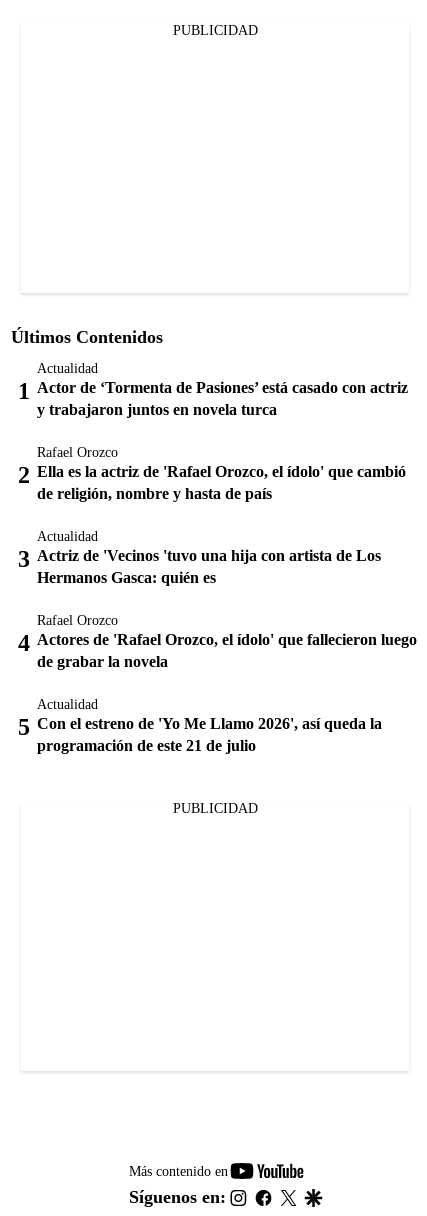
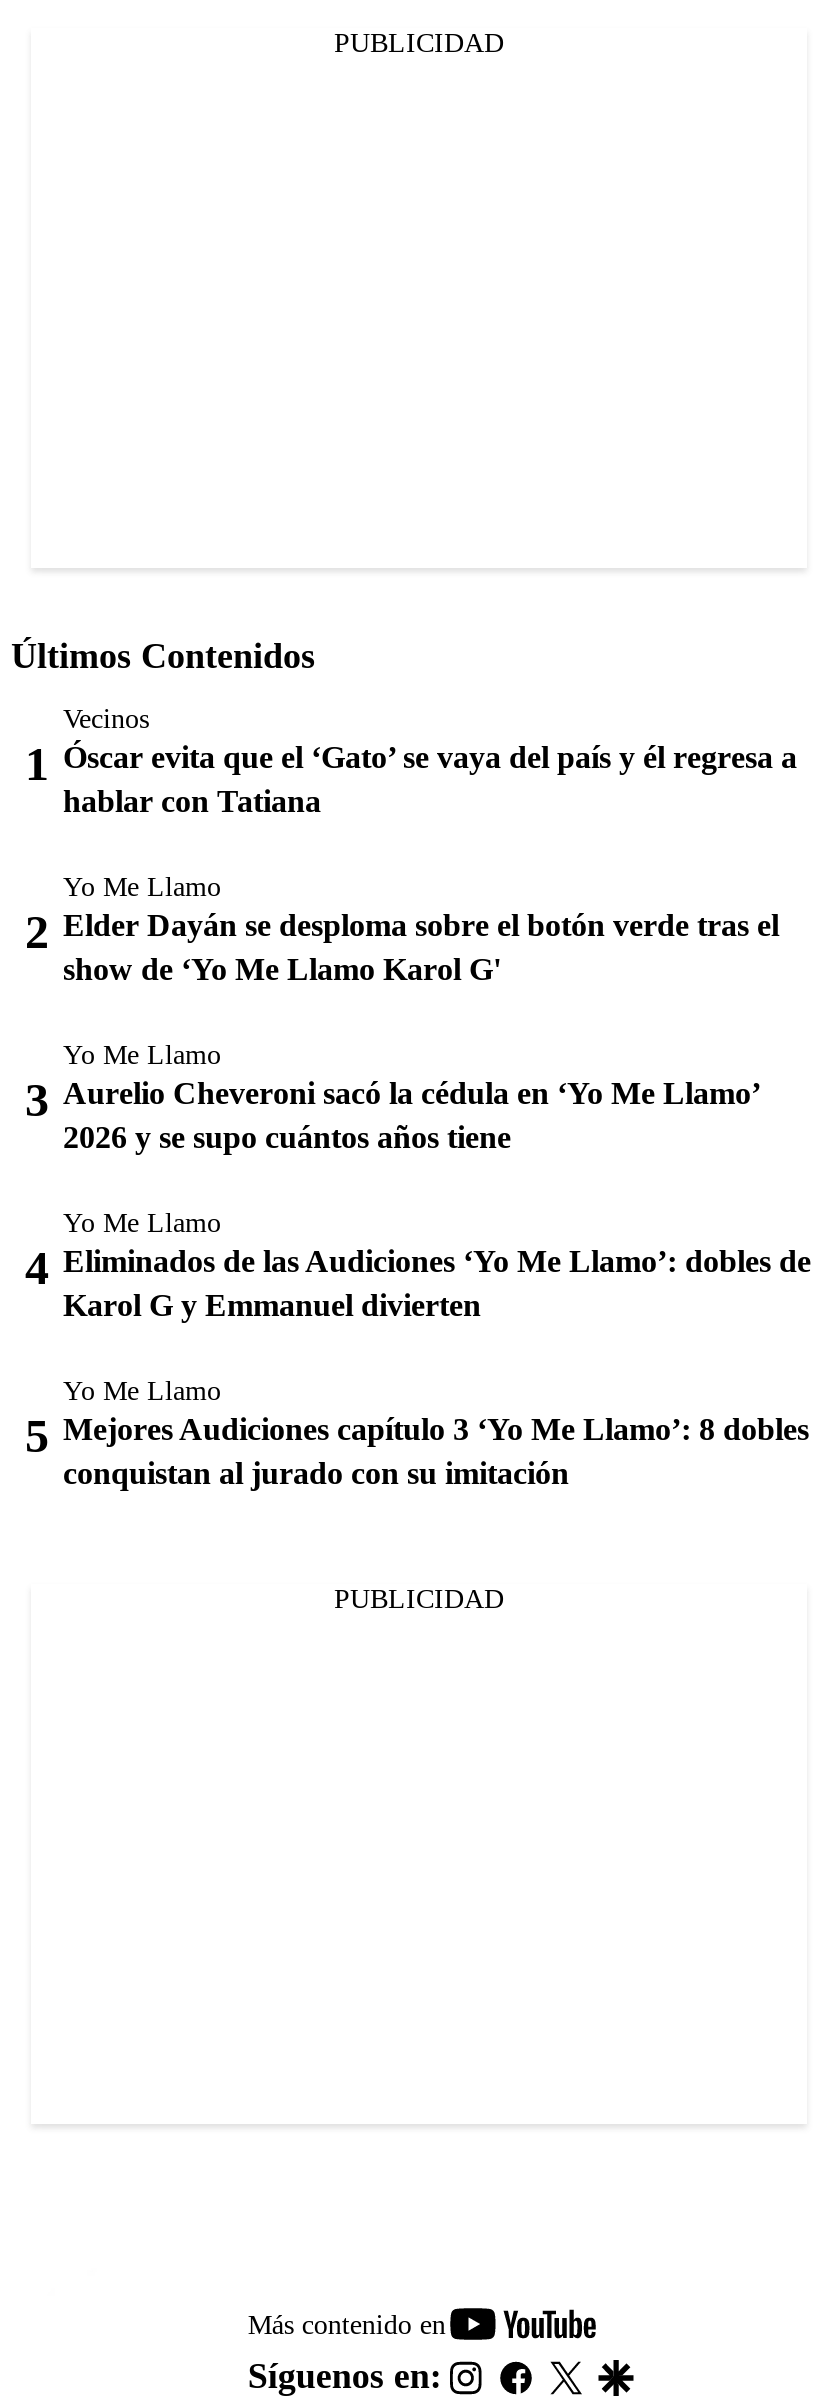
- Actualidad
- Actor de ‘Tormenta de Pasiones’ está casado con actriz
- y trabajaron juntos en novela turca
+ Vecinos
+ Óscar evita que el ‘Gato’ se vaya del país y él regresa a
+ hablar con Tatiana

- Rafael Orozco
- Ella es la actriz de 'Rafael Orozco, el ídolo' que cambió
- de religión, nombre y hasta de país
+ Yo Me Llamo
+ Elder Dayán se desploma sobre el botón verde tras el
+ show de ‘Yo Me Llamo Karol G'

- Actualidad
- Actriz de 'Vecinos 'tuvo una hija con artista de Los
- Hermanos Gasca: quién es
+ Yo Me Llamo
+ Aurelio Cheveroni sacó la cédula en ‘Yo Me Llamo’
+ 2026 y se supo cuántos años tiene

- Rafael Orozco
- Actores de 'Rafael Orozco, el ídolo' que fallecieron luego
- de grabar la novela
+ Yo Me Llamo
+ Eliminados de las Audiciones ‘Yo Me Llamo’: dobles de
+ Karol G y Emmanuel divierten

- Actualidad
- Con el estreno de 'Yo Me Llamo 2026', así queda la
- programación de este 21 de julio
+ Yo Me Llamo
+ Mejores Audiciones capítulo 3 ‘Yo Me Llamo’: 8 dobles
+ conquistan al jurado con su imitación
